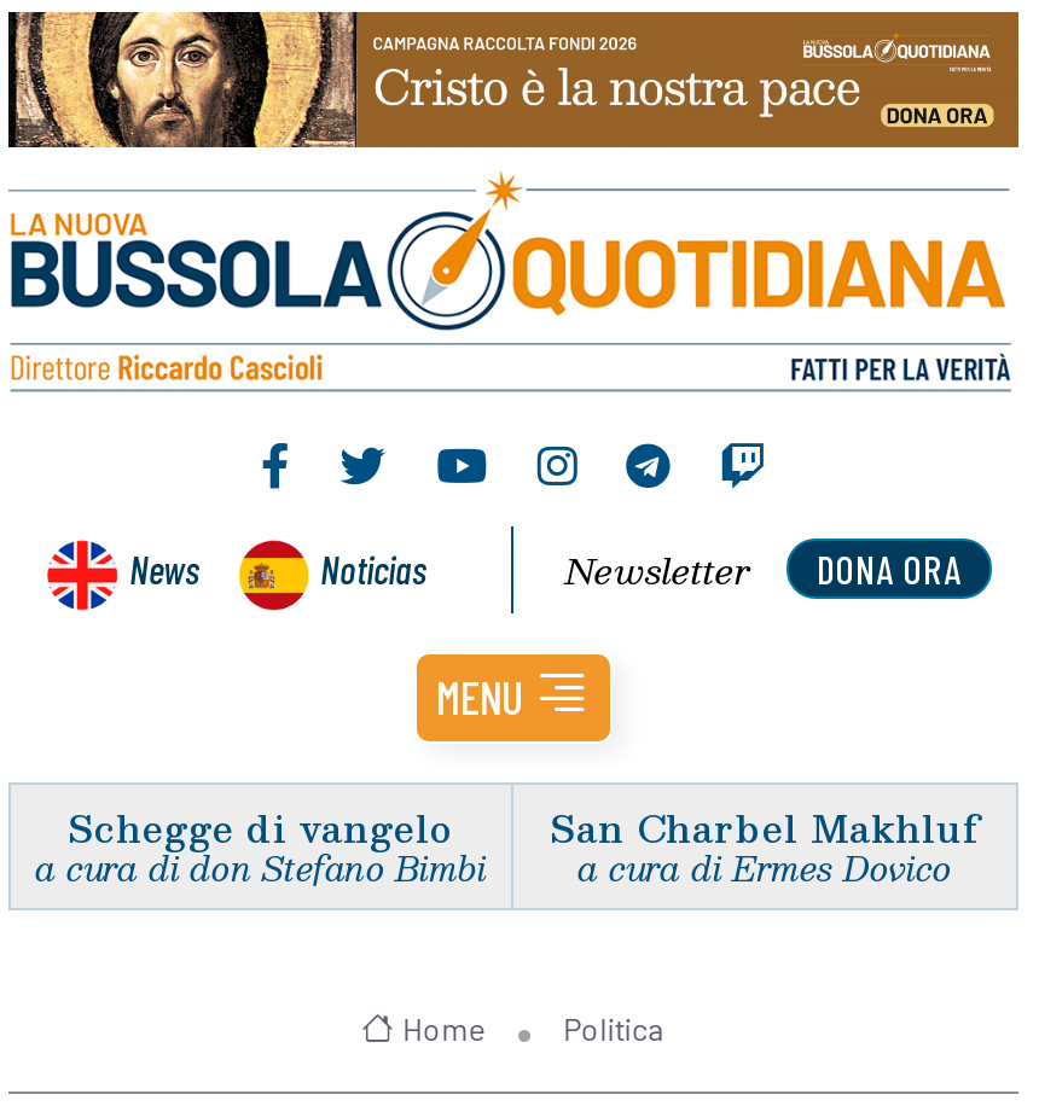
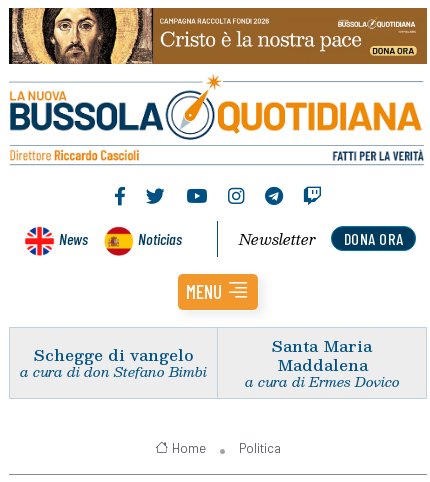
- San Charbel Makhluf
+ Santa Maria
+ Maddalena
